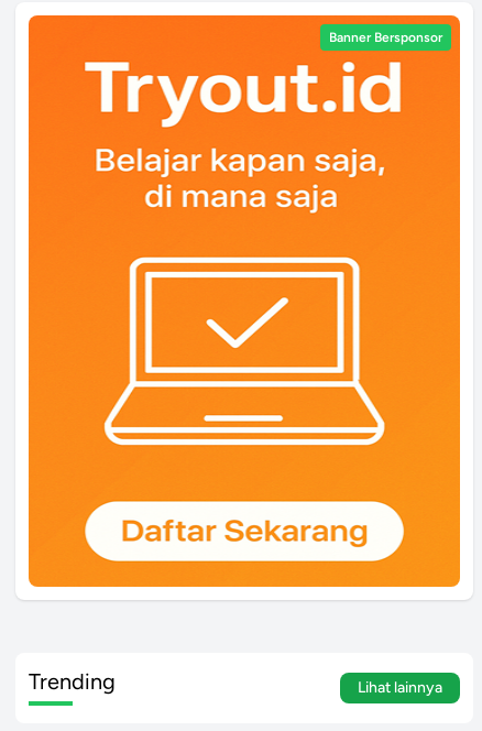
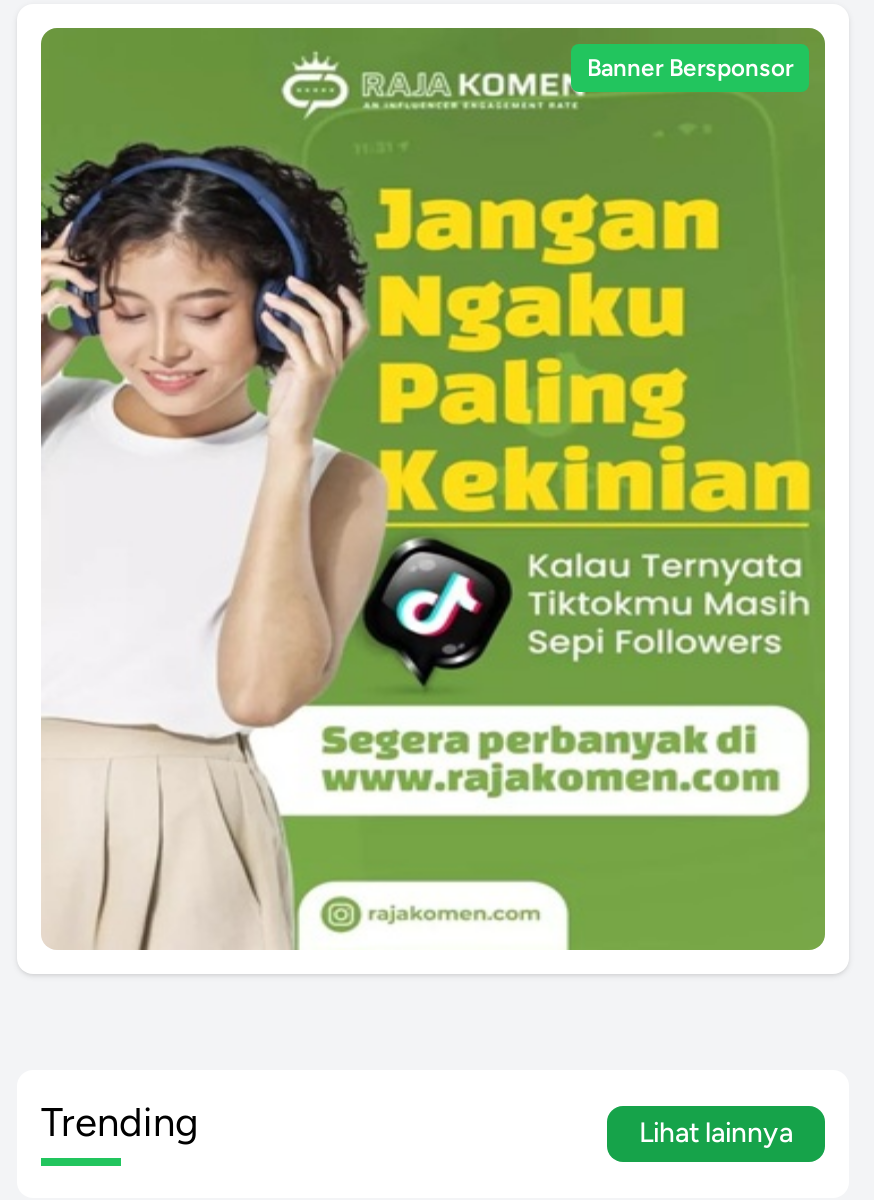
- [image]
+ [image]
